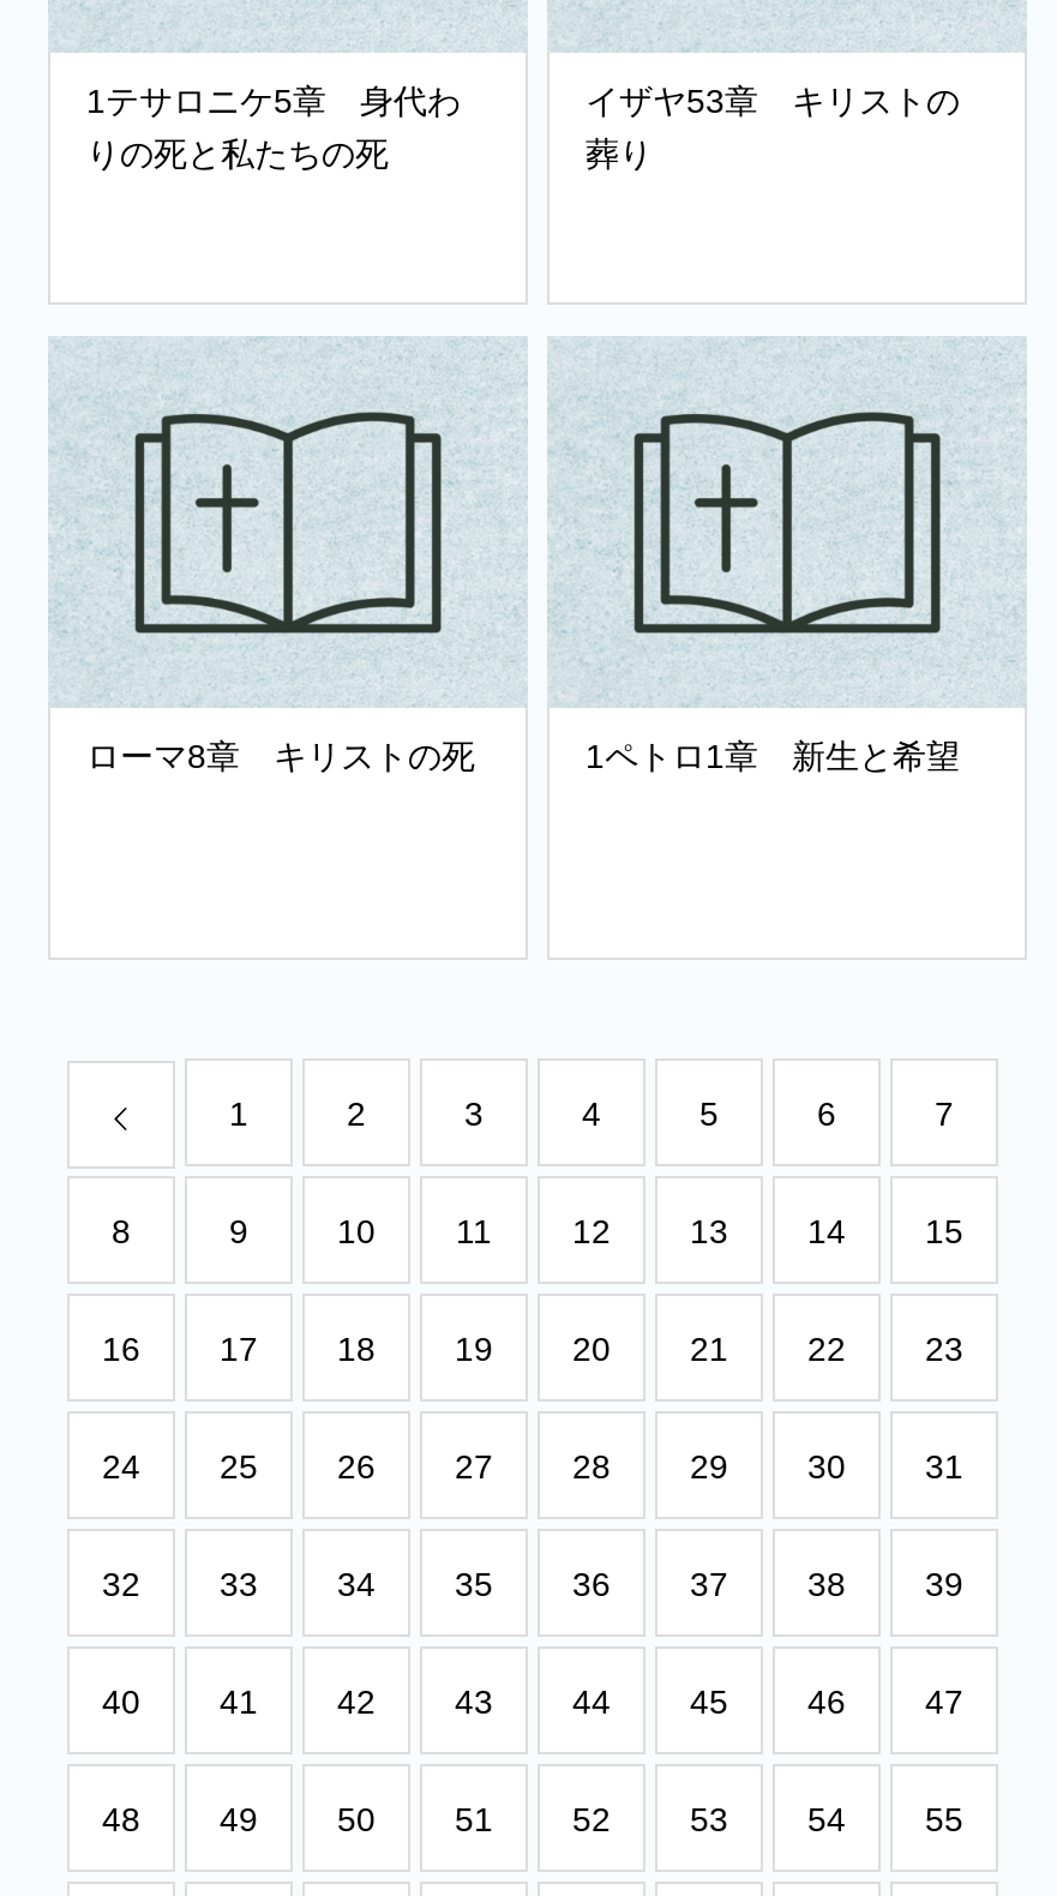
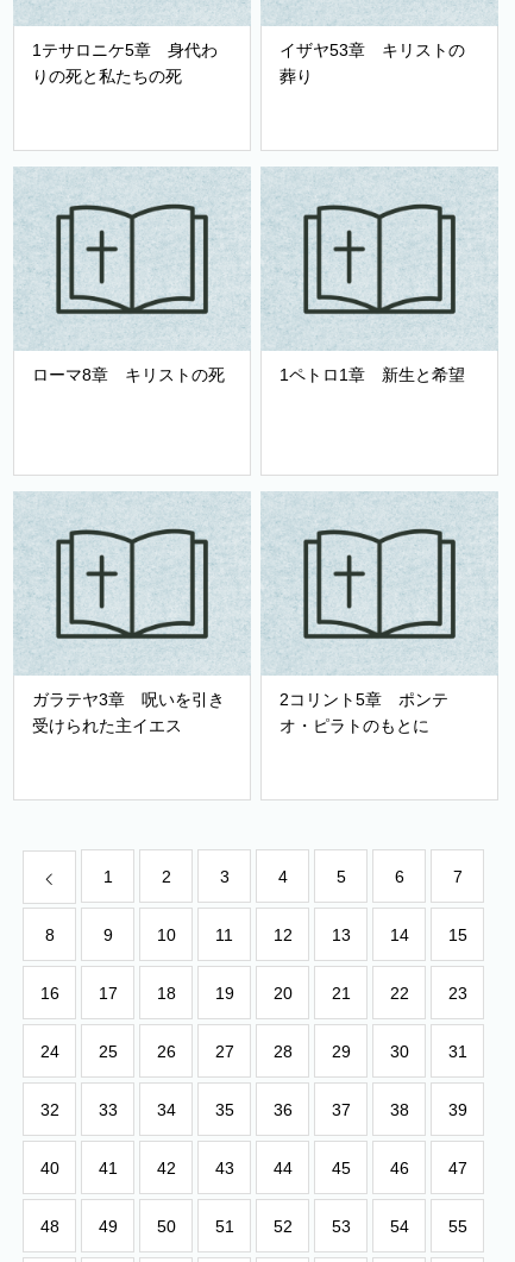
+ ガラテヤ3章 呪いを引き
+ 受けられた主イエス

+ 2コリント5章 ポンテ
+ オ・ピラトのもとに
